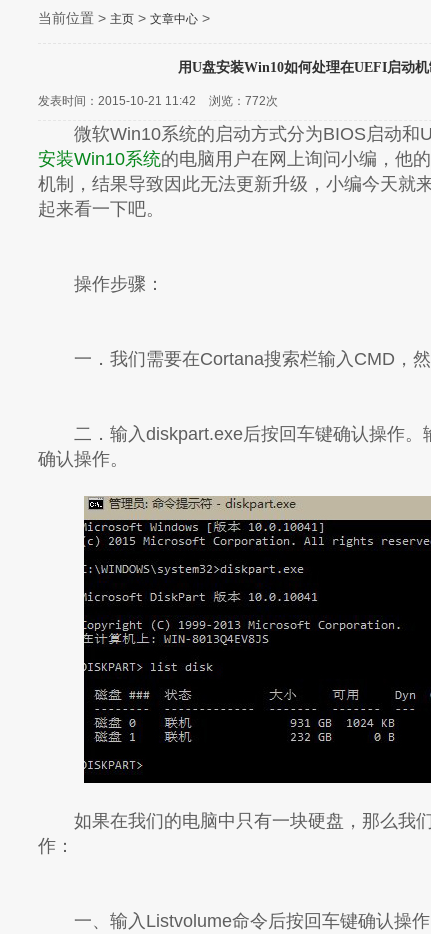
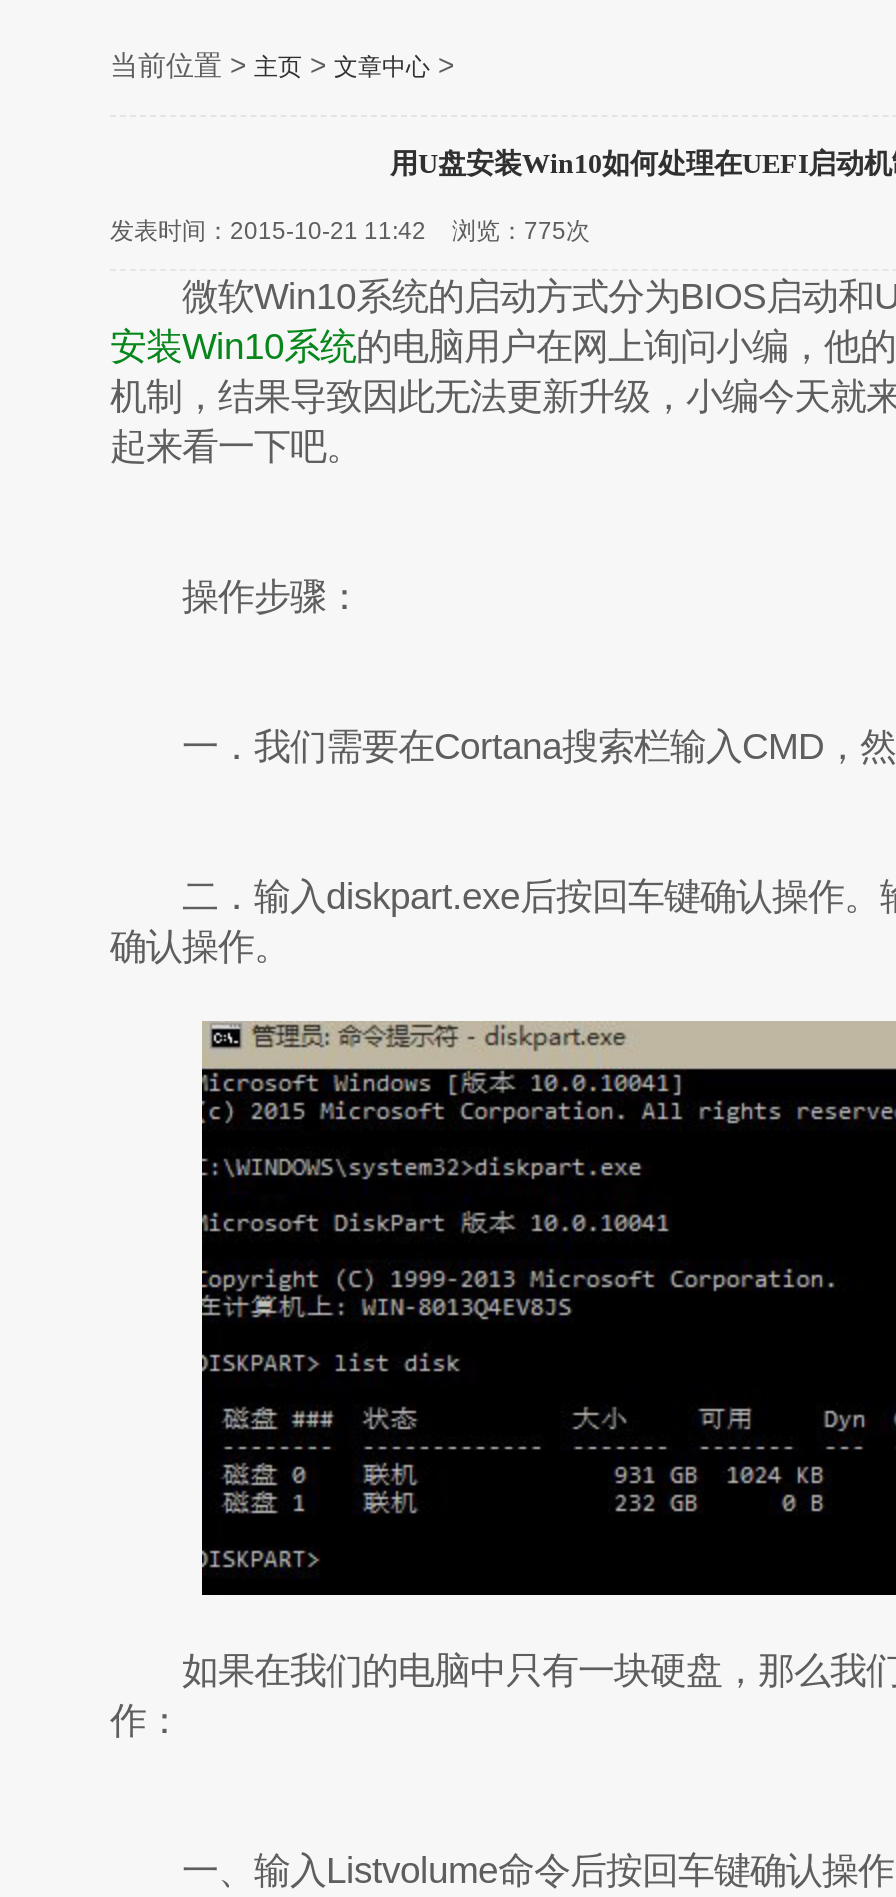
- 发表时间：2015-10-21 11:42 浏览：772次
+ 发表时间：2015-10-21 11:42 浏览：775次
